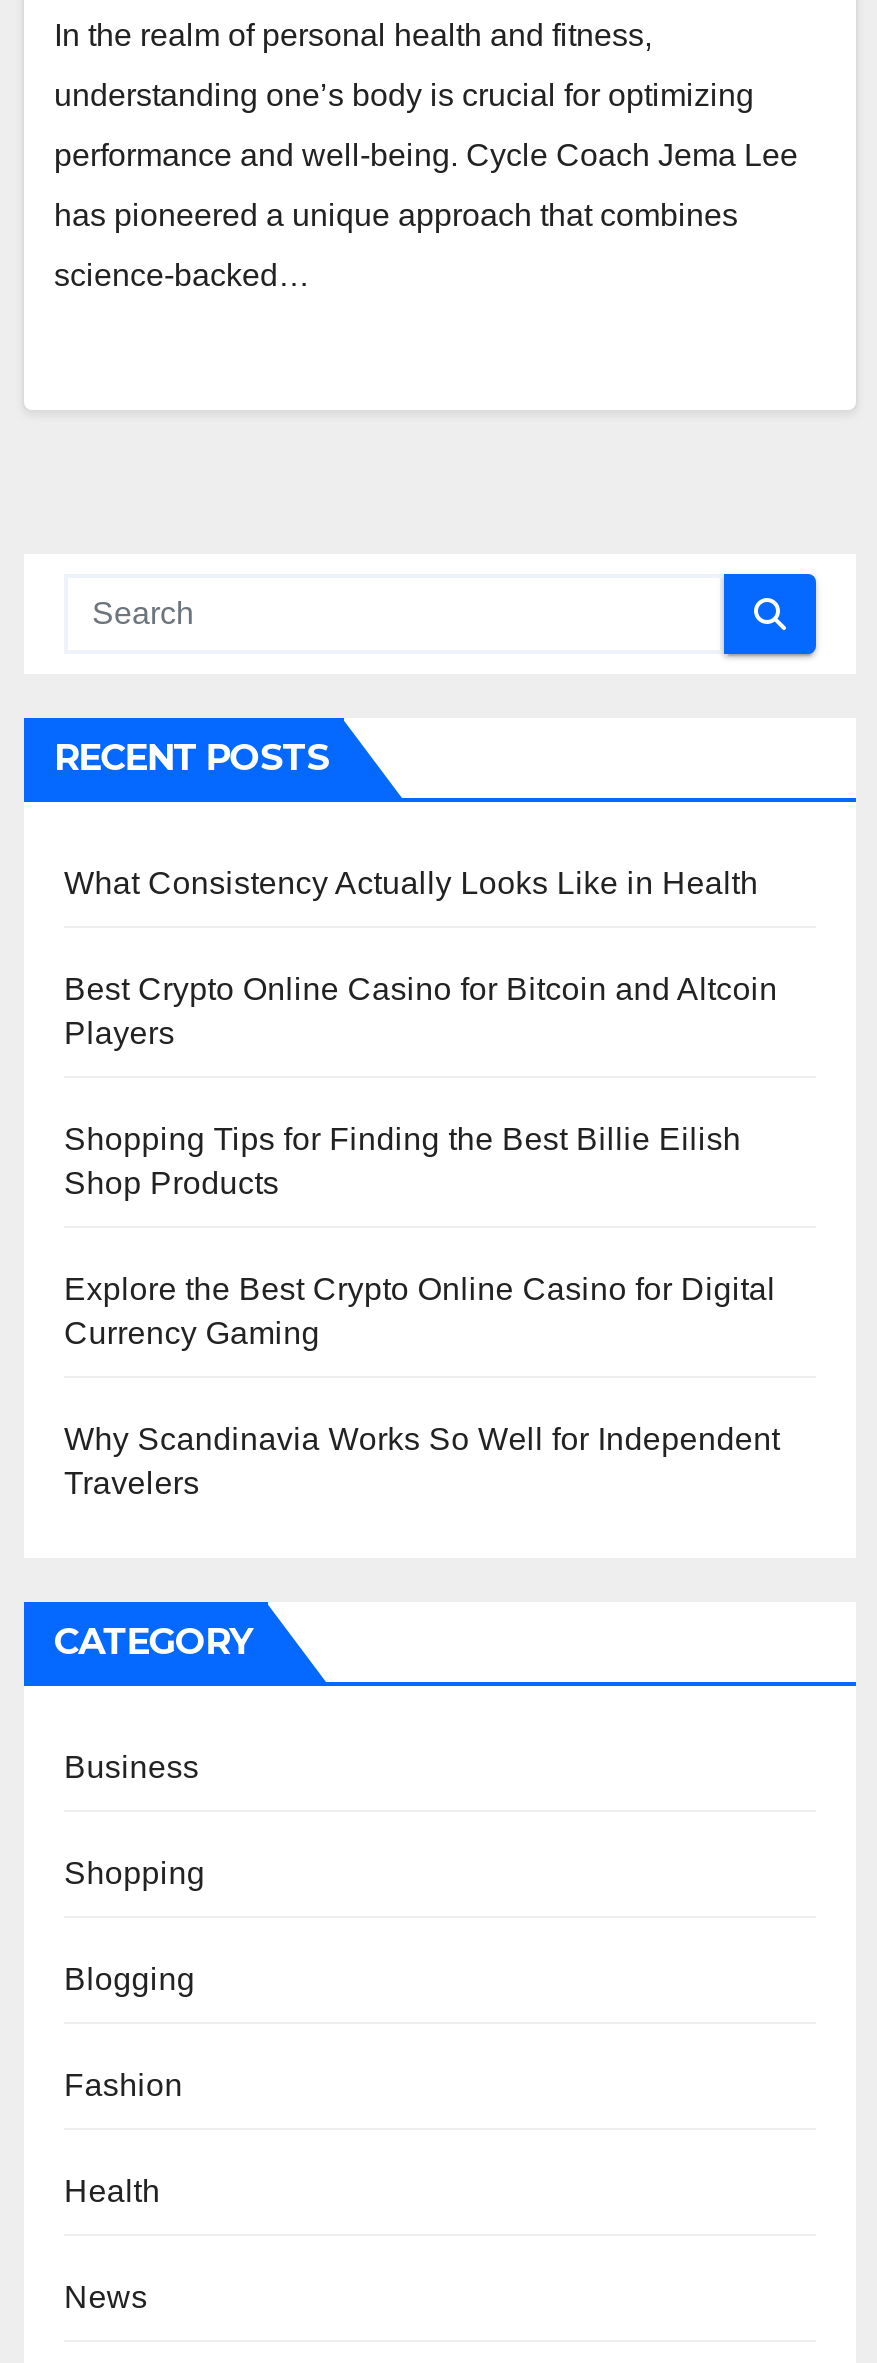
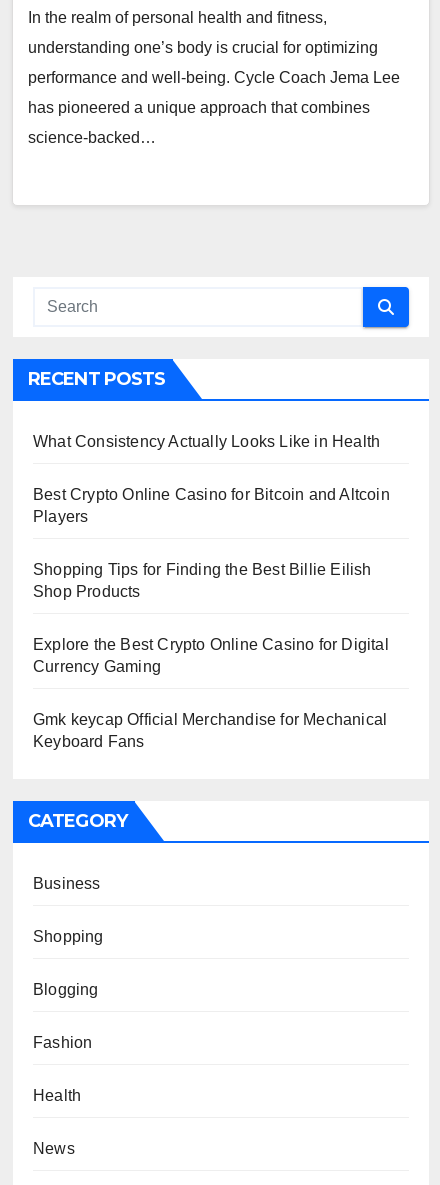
- Why Scandinavia Works So Well for Independent
- Travelers
+ Gmk keycap Official Merchandise for Mechanical
+ Keyboard Fans
